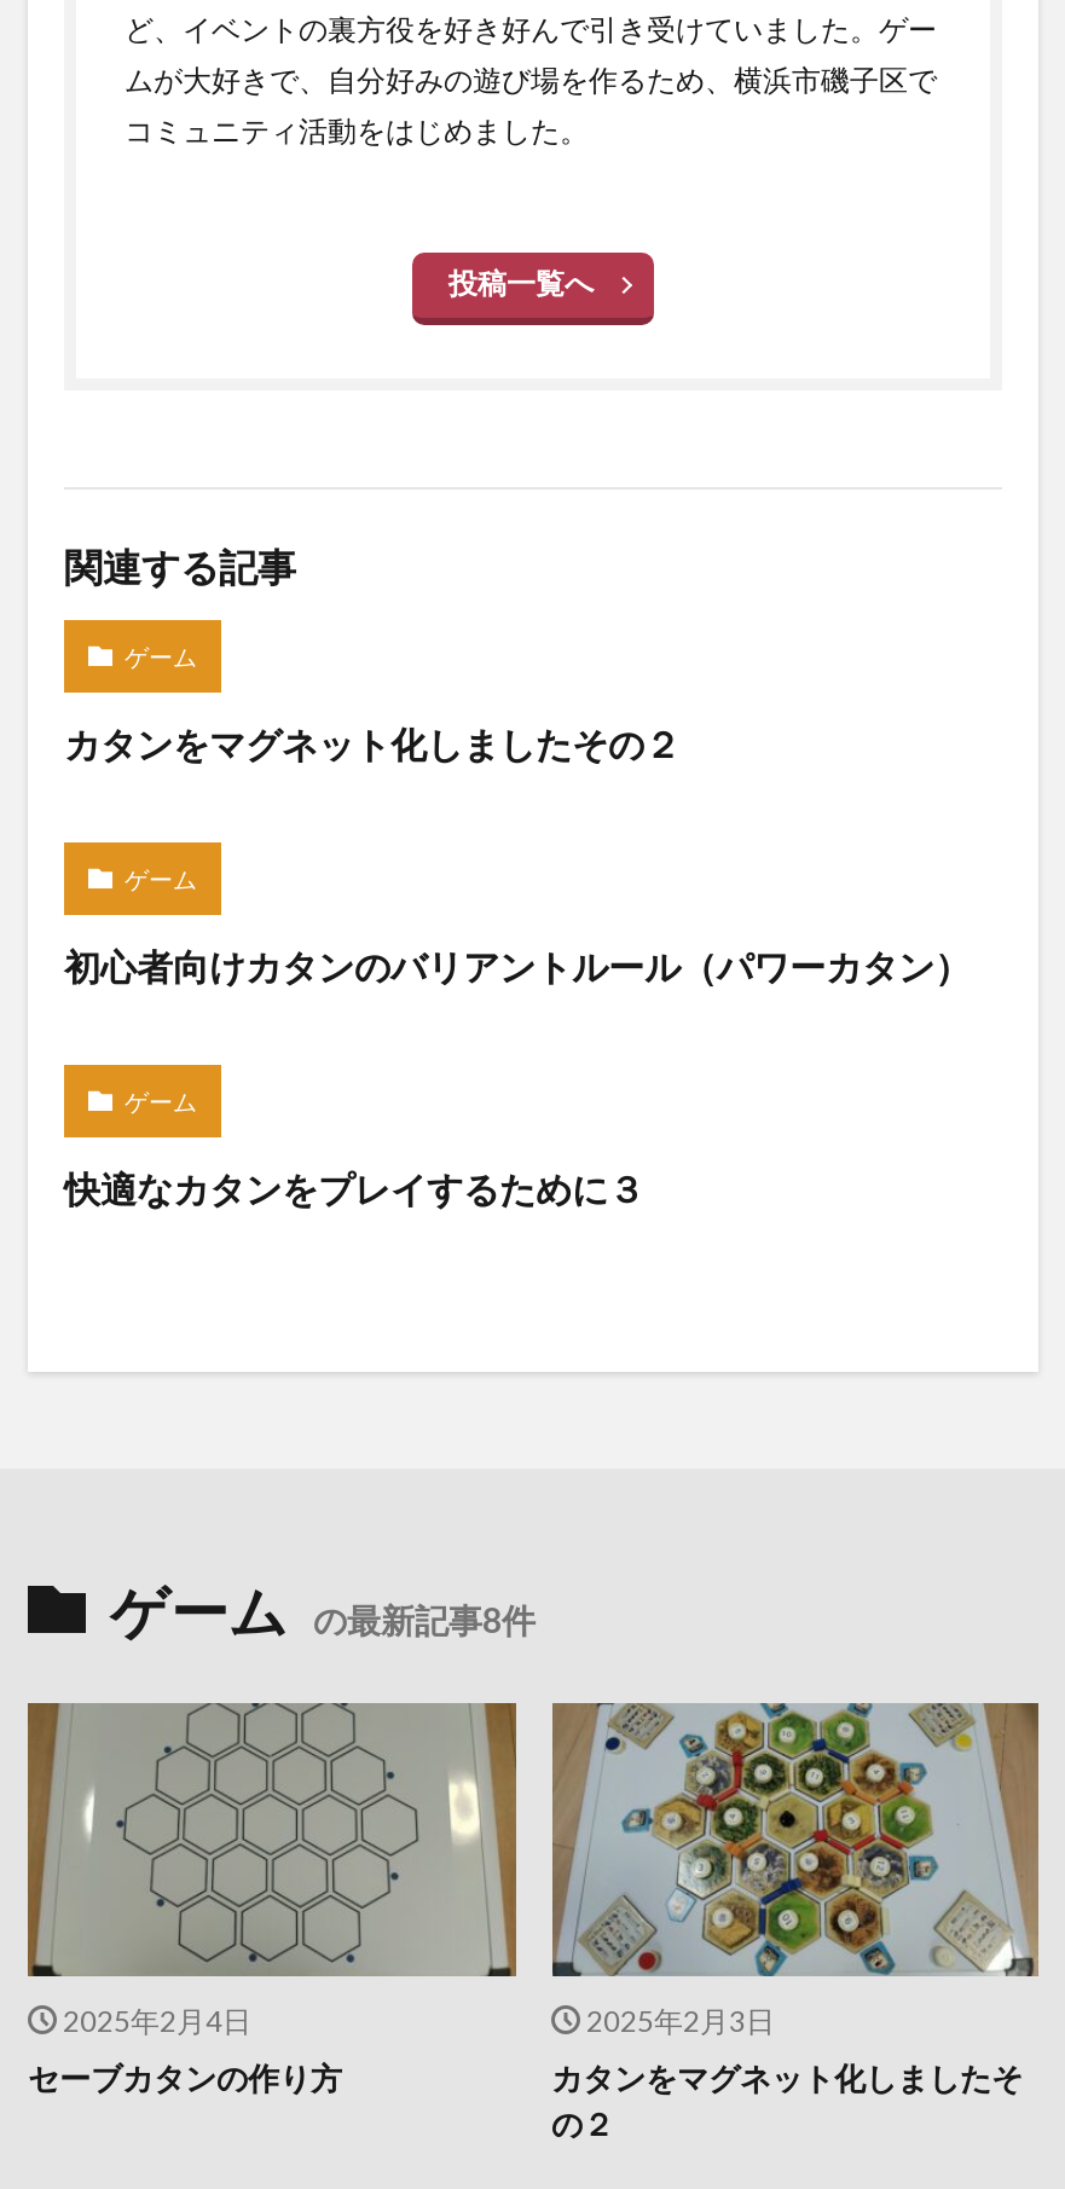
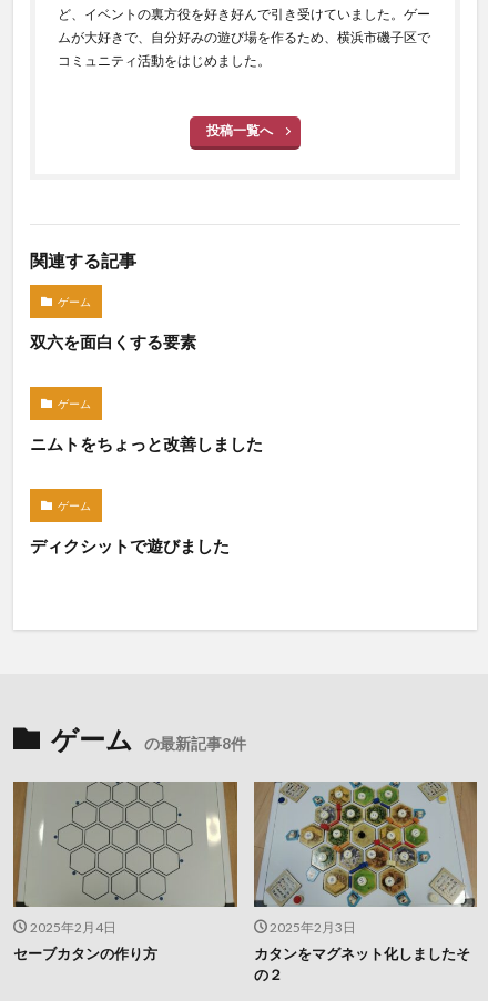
- カタンをマグネット化しましたその２
+ 双六を面白くする要素

- 初心者向けカタンのバリアントルール（パワーカタン）
+ ニムトをちょっと改善しました

- 快適なカタンをプレイするために３
+ ディクシットで遊びました
